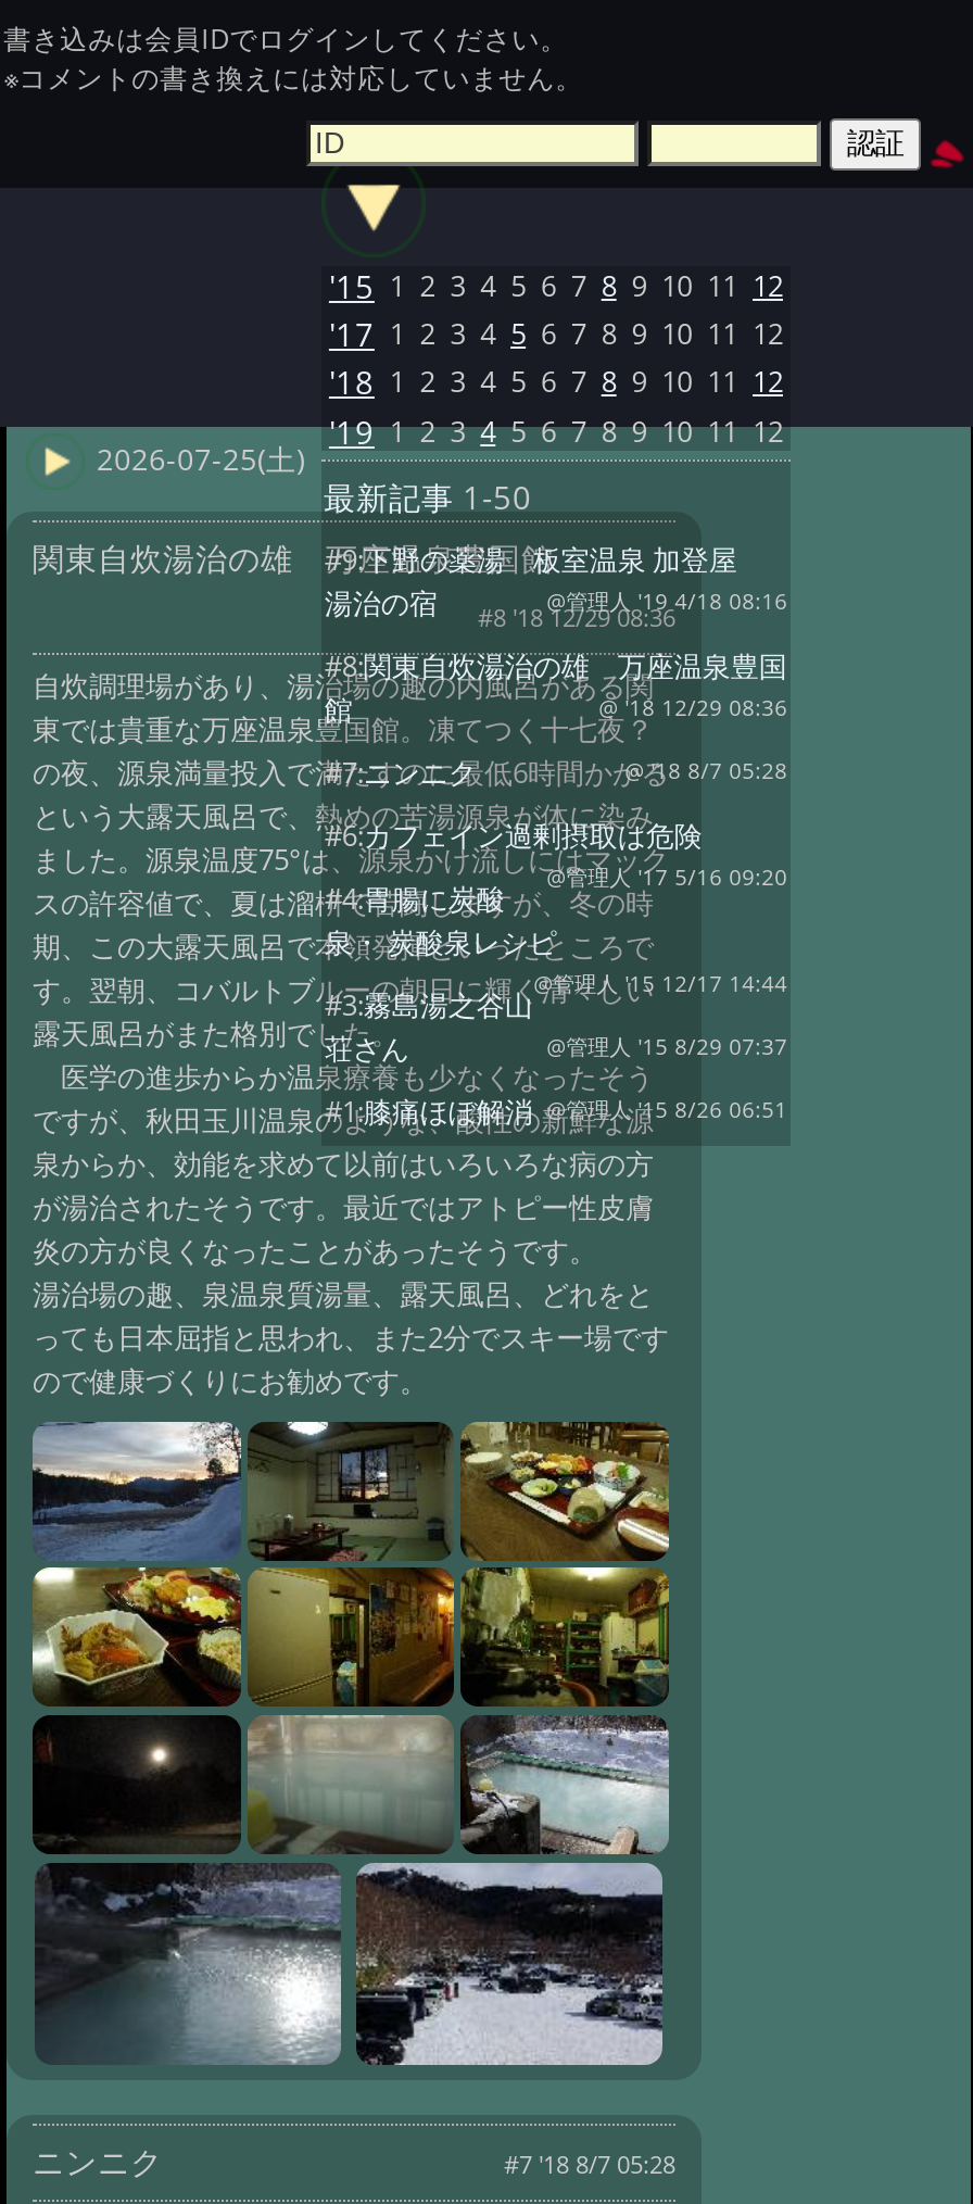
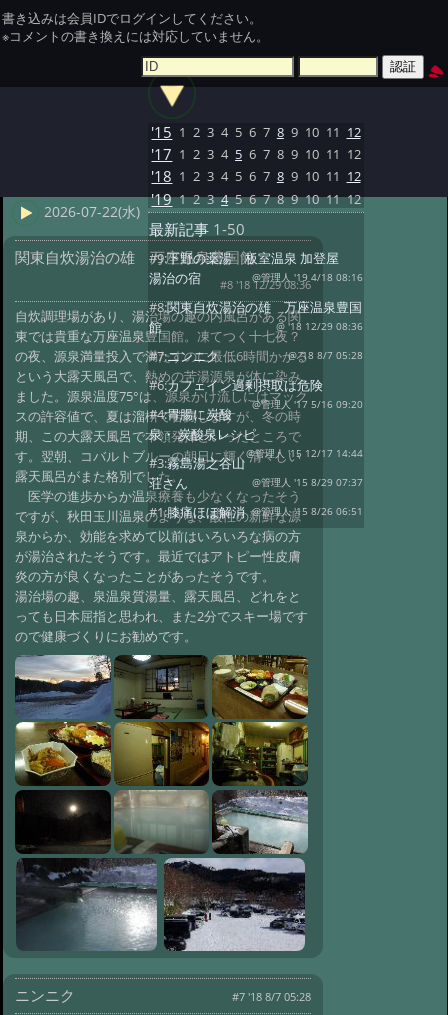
- 2026-07-25(土)
+ 2026-07-22(水)
